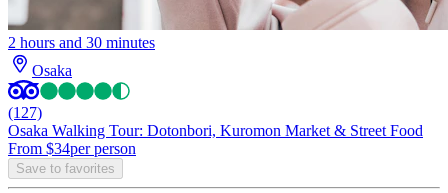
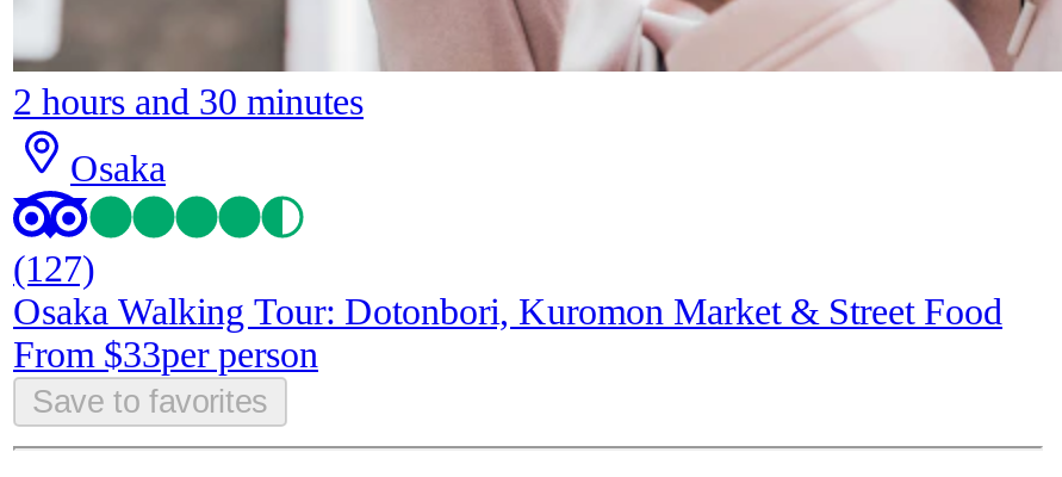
- From $34per person
+ From $33per person
